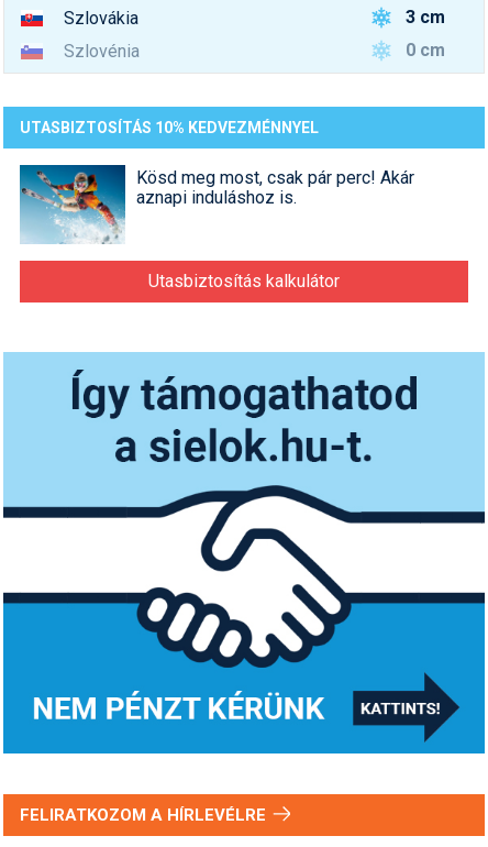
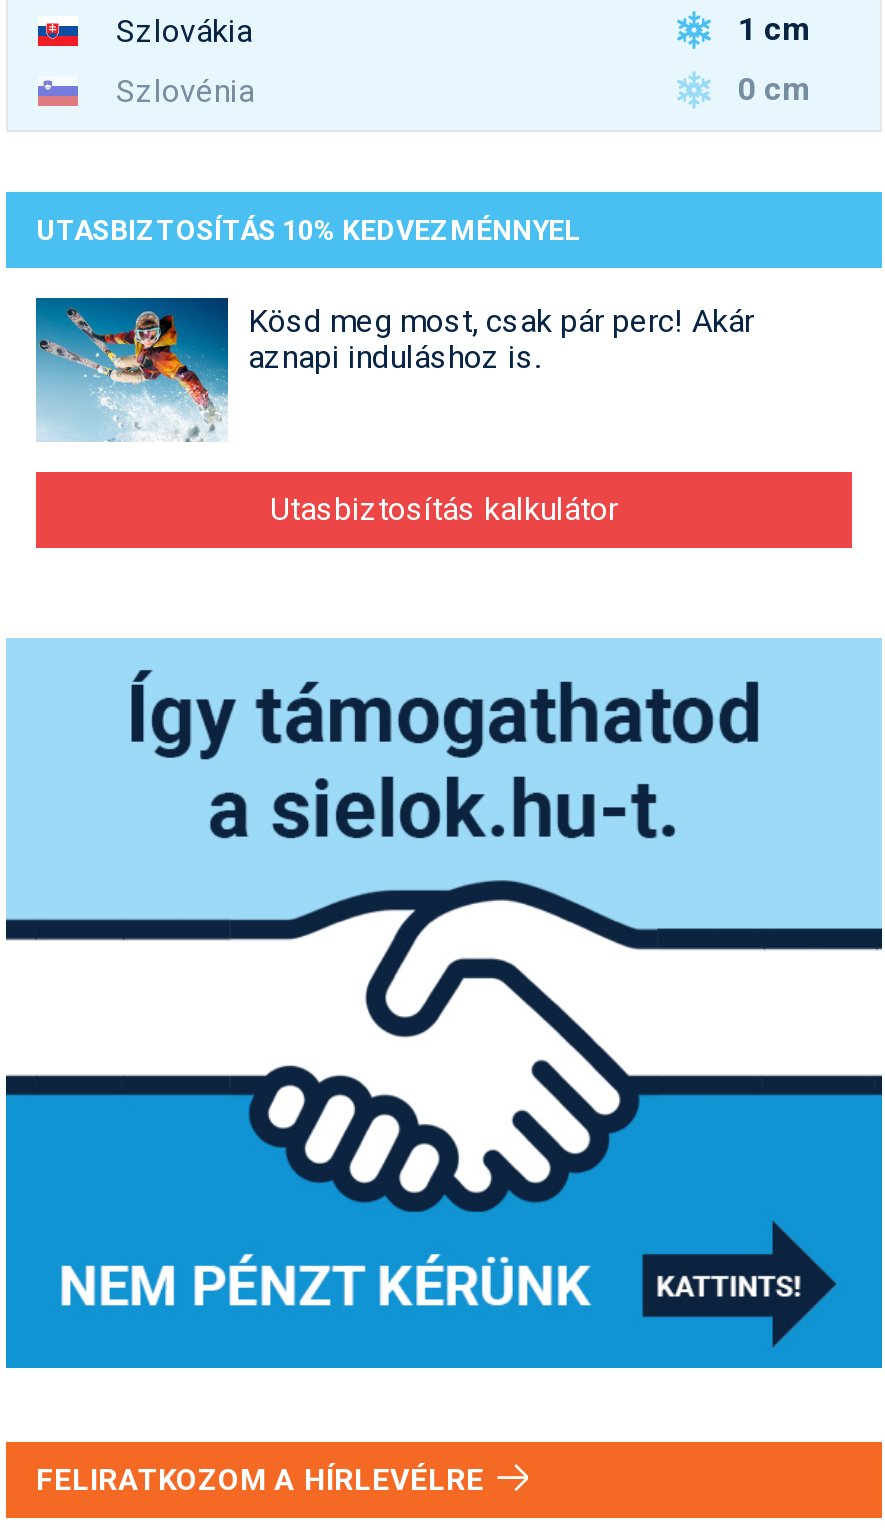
- 3 cm
+ 1 cm
